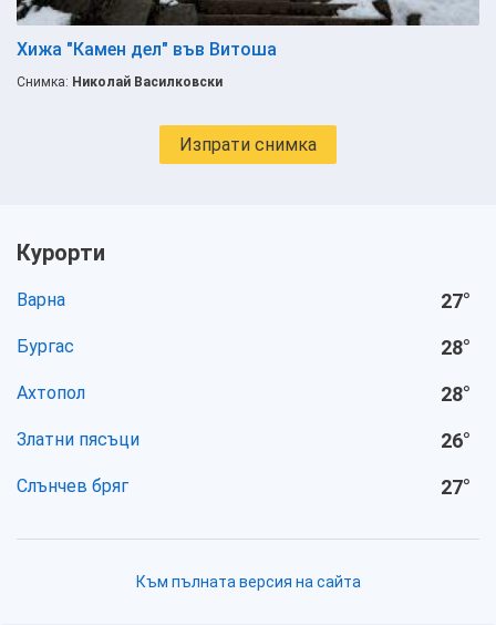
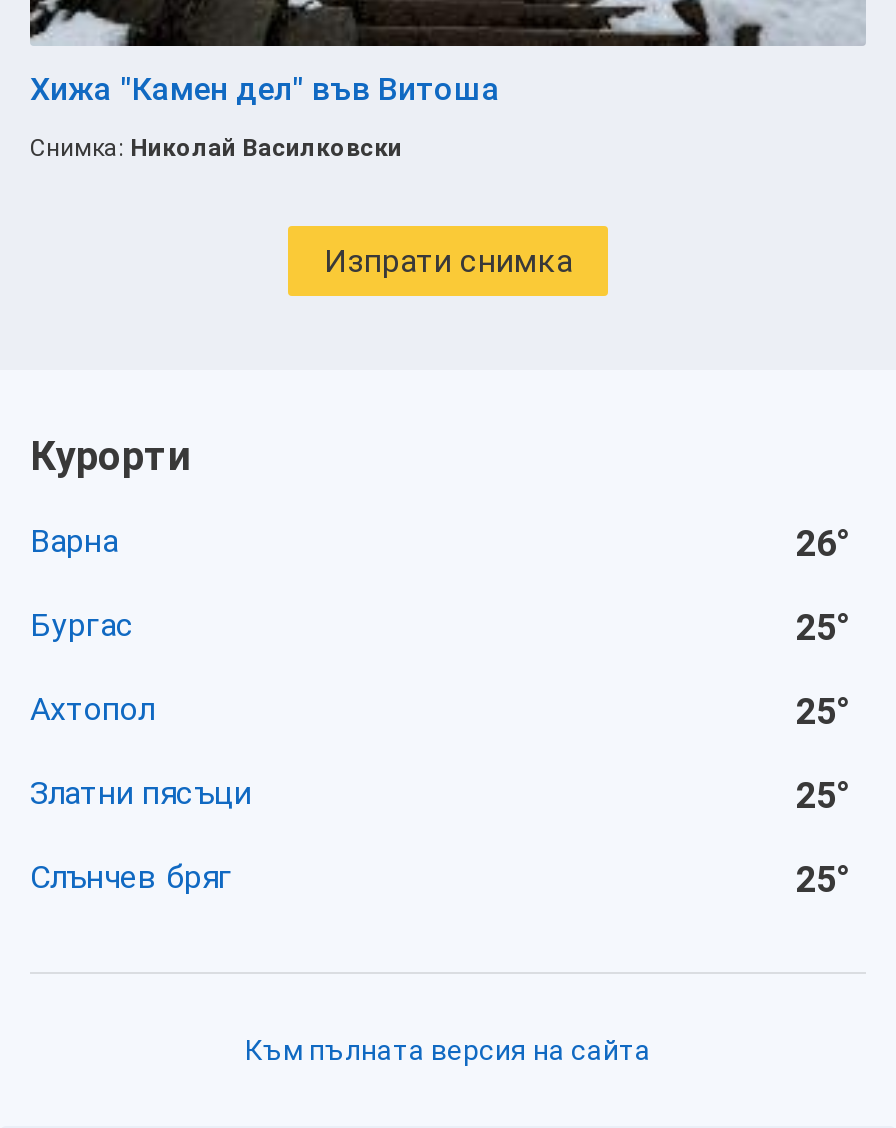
- 27°
+ 26°

- 28°
+ 25°

- 28°
+ 25°

- 26°
+ 25°

- 27°
+ 25°
